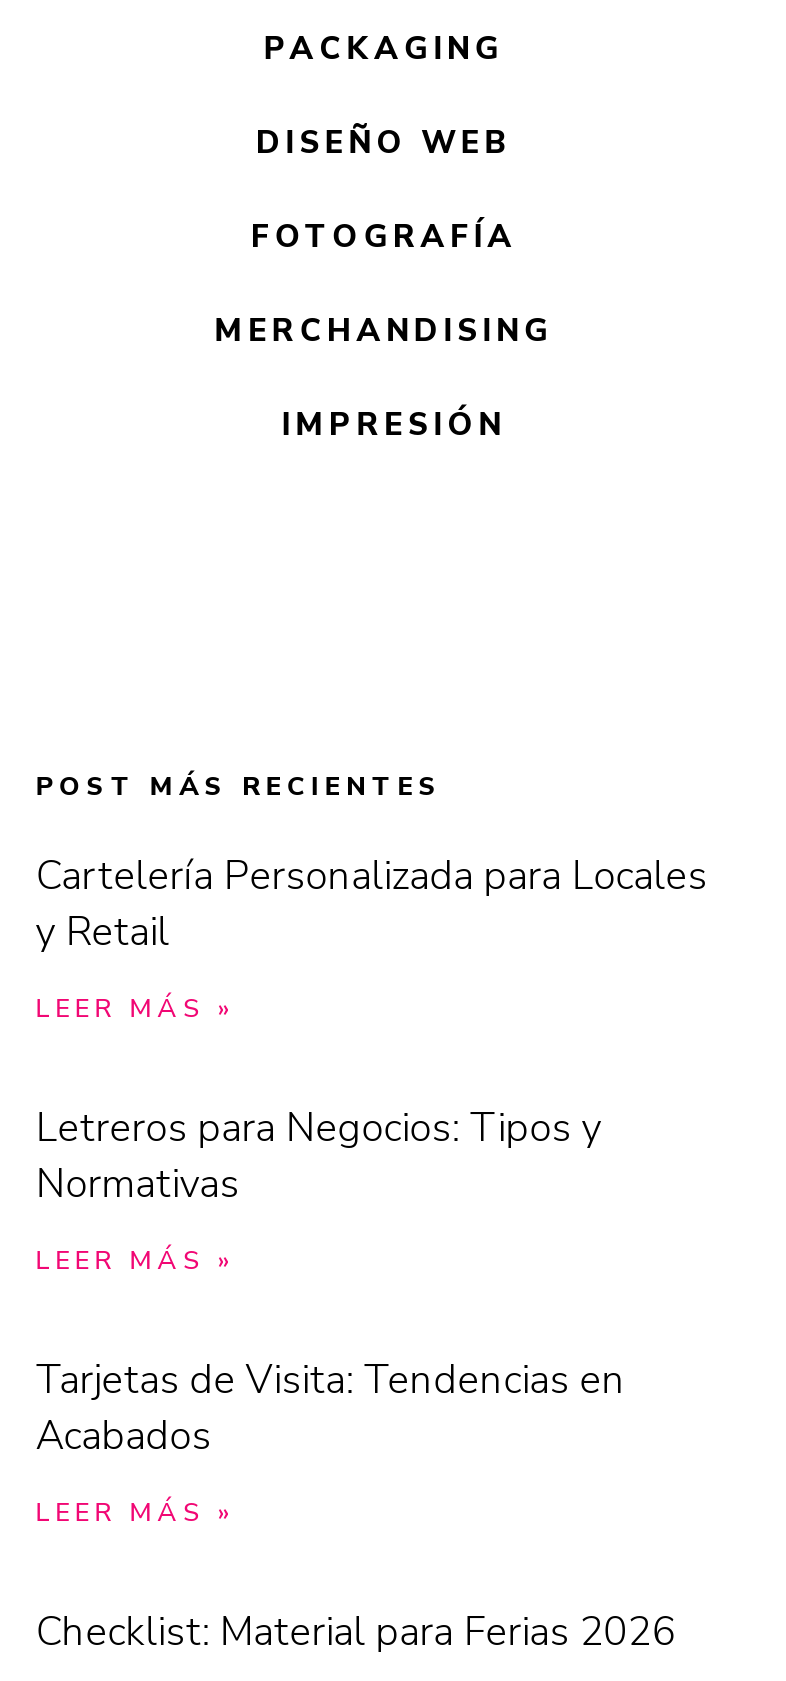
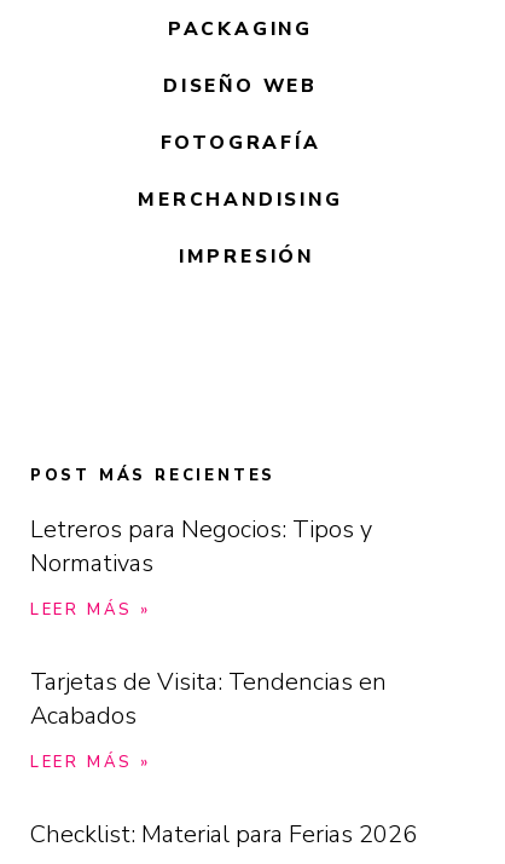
- Cartelería Personalizada para Locales
- y Retail
- LEER MÁS »
